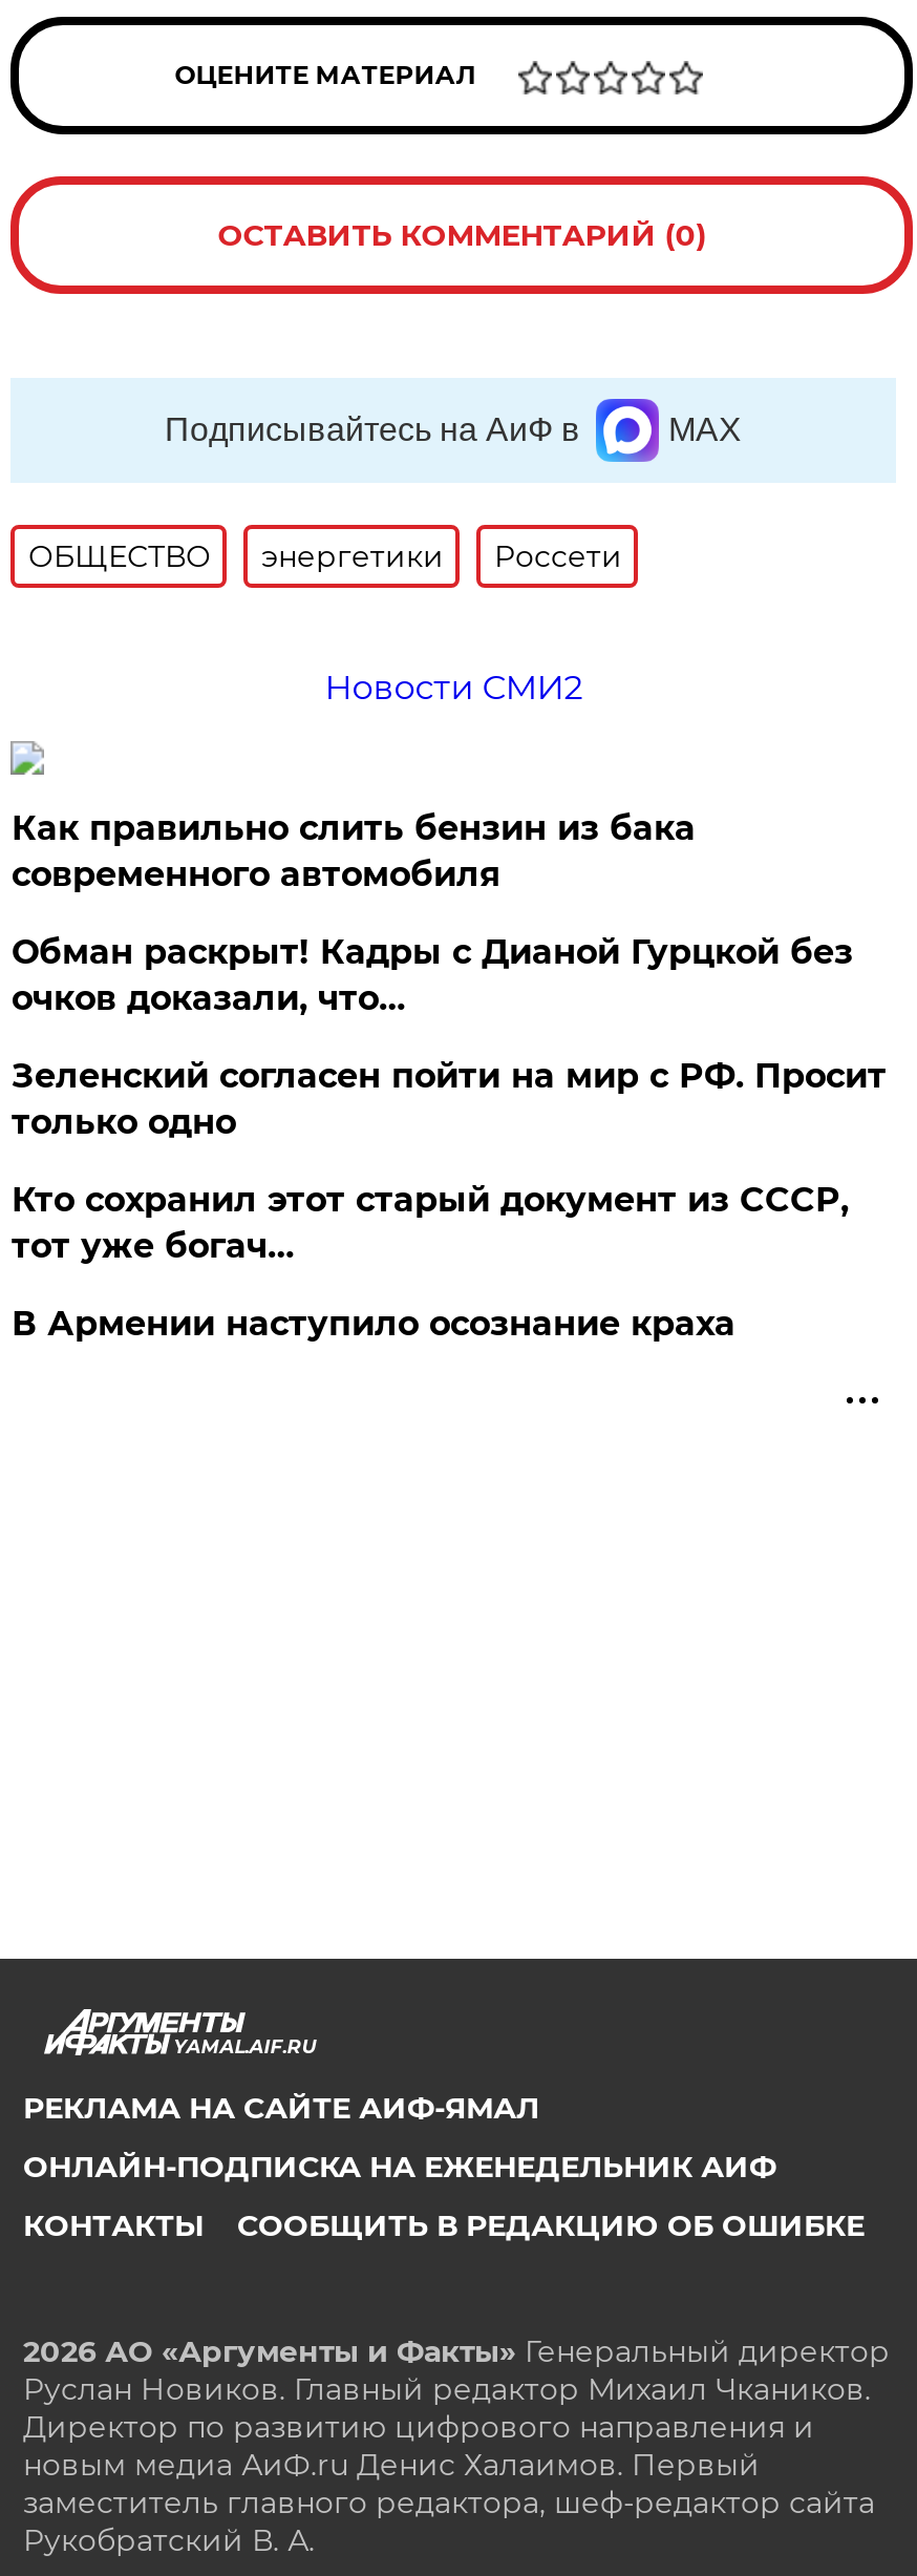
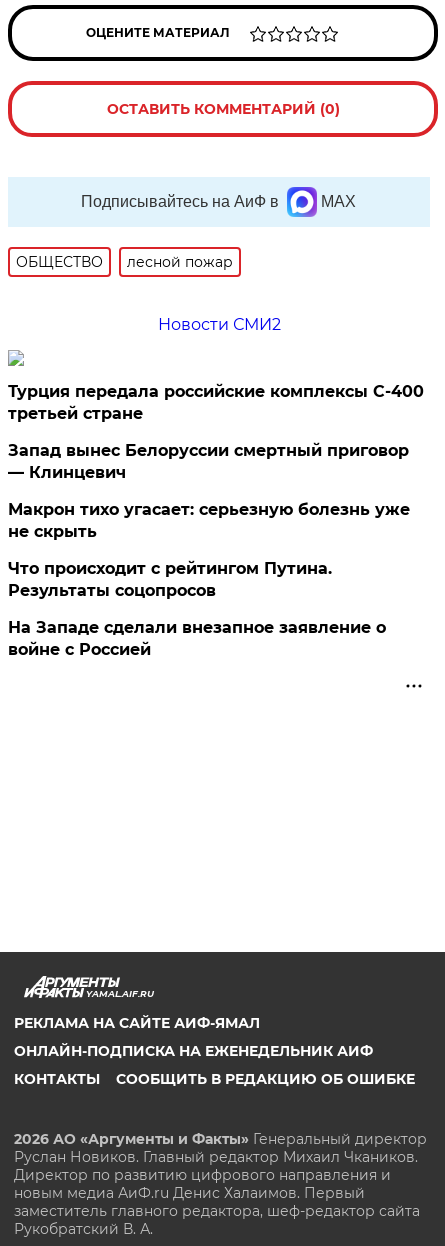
- энергетики
- Россети
+ лесной пожар

- Как правильно слить бензин из бака
- современного автомобиля
+ Турция передала российские комплексы С-400
+ третьей стране

- Обман раскрыт! Кадры с Дианой Гурцкой без
- очков доказали, что…
+ Запад вынес Белоруссии смертный приговор
+ — Клинцевич

- Зеленский согласен пойти на мир с РФ. Просит
- только одно
+ Макрон тихо угасает: серьезную болезнь уже
+ не скрыть

- Кто сохранил этот старый документ из СССР,
- тот уже богач…
+ Что происходит с рейтингом Путина.
+ Результаты соцопросов

- В Армении наступило осознание краха
+ На Западе сделали внезапное заявление о
+ войне с Россией
